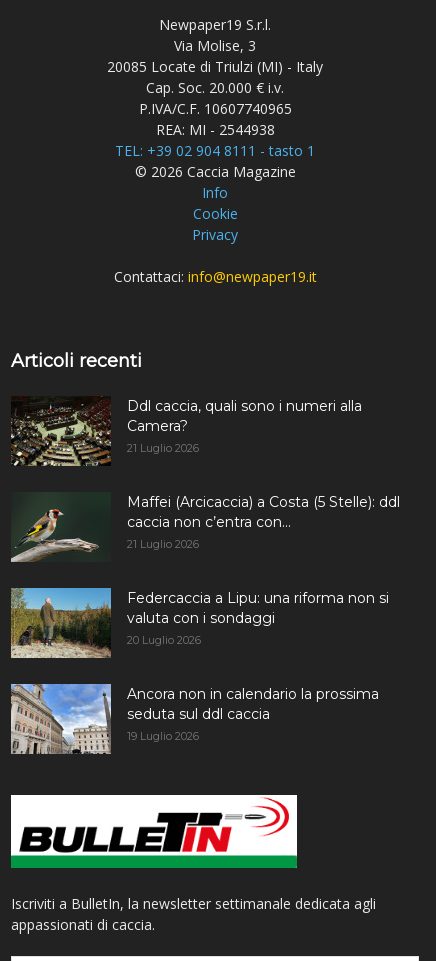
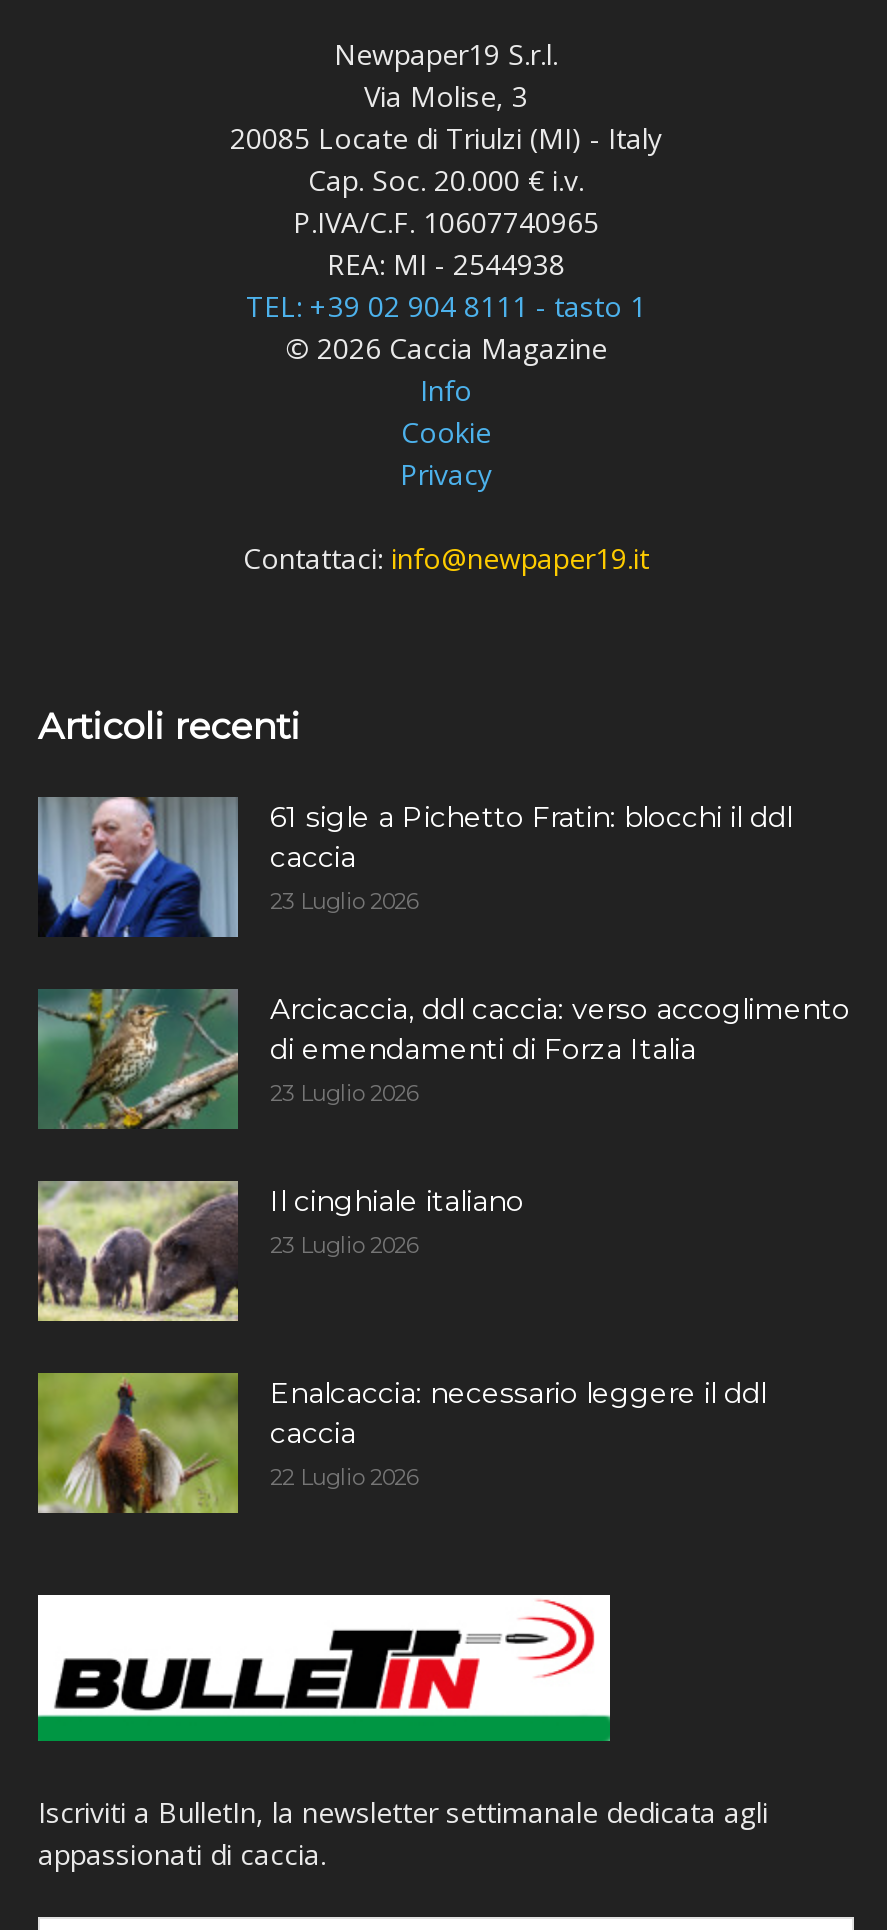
- [image]
- Ddl caccia, quali sono i numeri alla
- Camera?
- 21 Luglio 2026
+ [image]
+ 61 sigle a Pichetto Fratin: blocchi il ddl
+ caccia
+ 23 Luglio 2026

- [image]
- Maffei (Arcicaccia) a Costa (5 Stelle): ddl
- caccia non c’entra con...
- 21 Luglio 2026
+ [image]
+ Arcicaccia, ddl caccia: verso accoglimento
+ di emendamenti di Forza Italia
+ 23 Luglio 2026

- [image]
- Federcaccia a Lipu: una riforma non si
- valuta con i sondaggi
- 20 Luglio 2026
+ [image]
+ Il cinghiale italiano
+ 23 Luglio 2026

- [image]
- Ancora non in calendario la prossima
- seduta sul ddl caccia
- 19 Luglio 2026
+ [image]
+ Enalcaccia: necessario leggere il ddl
+ caccia
+ 22 Luglio 2026
